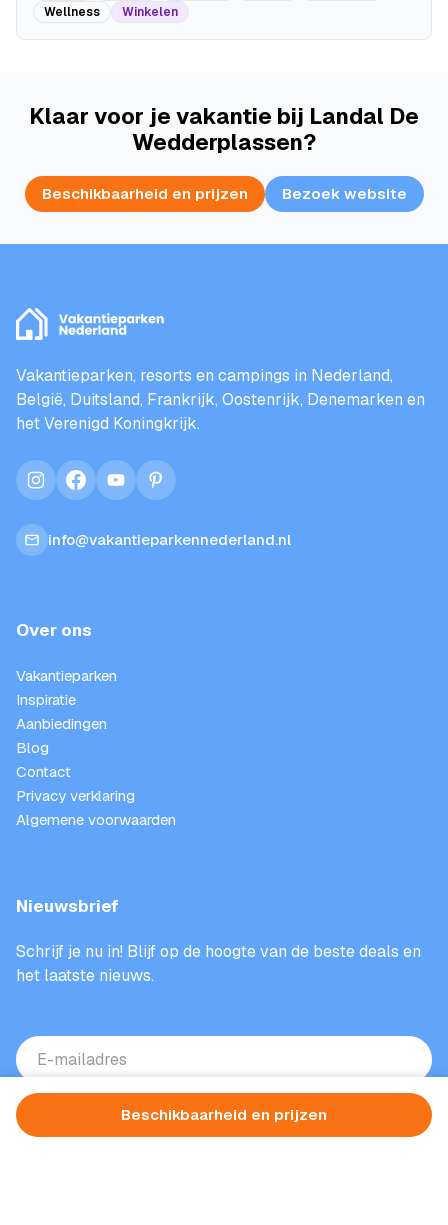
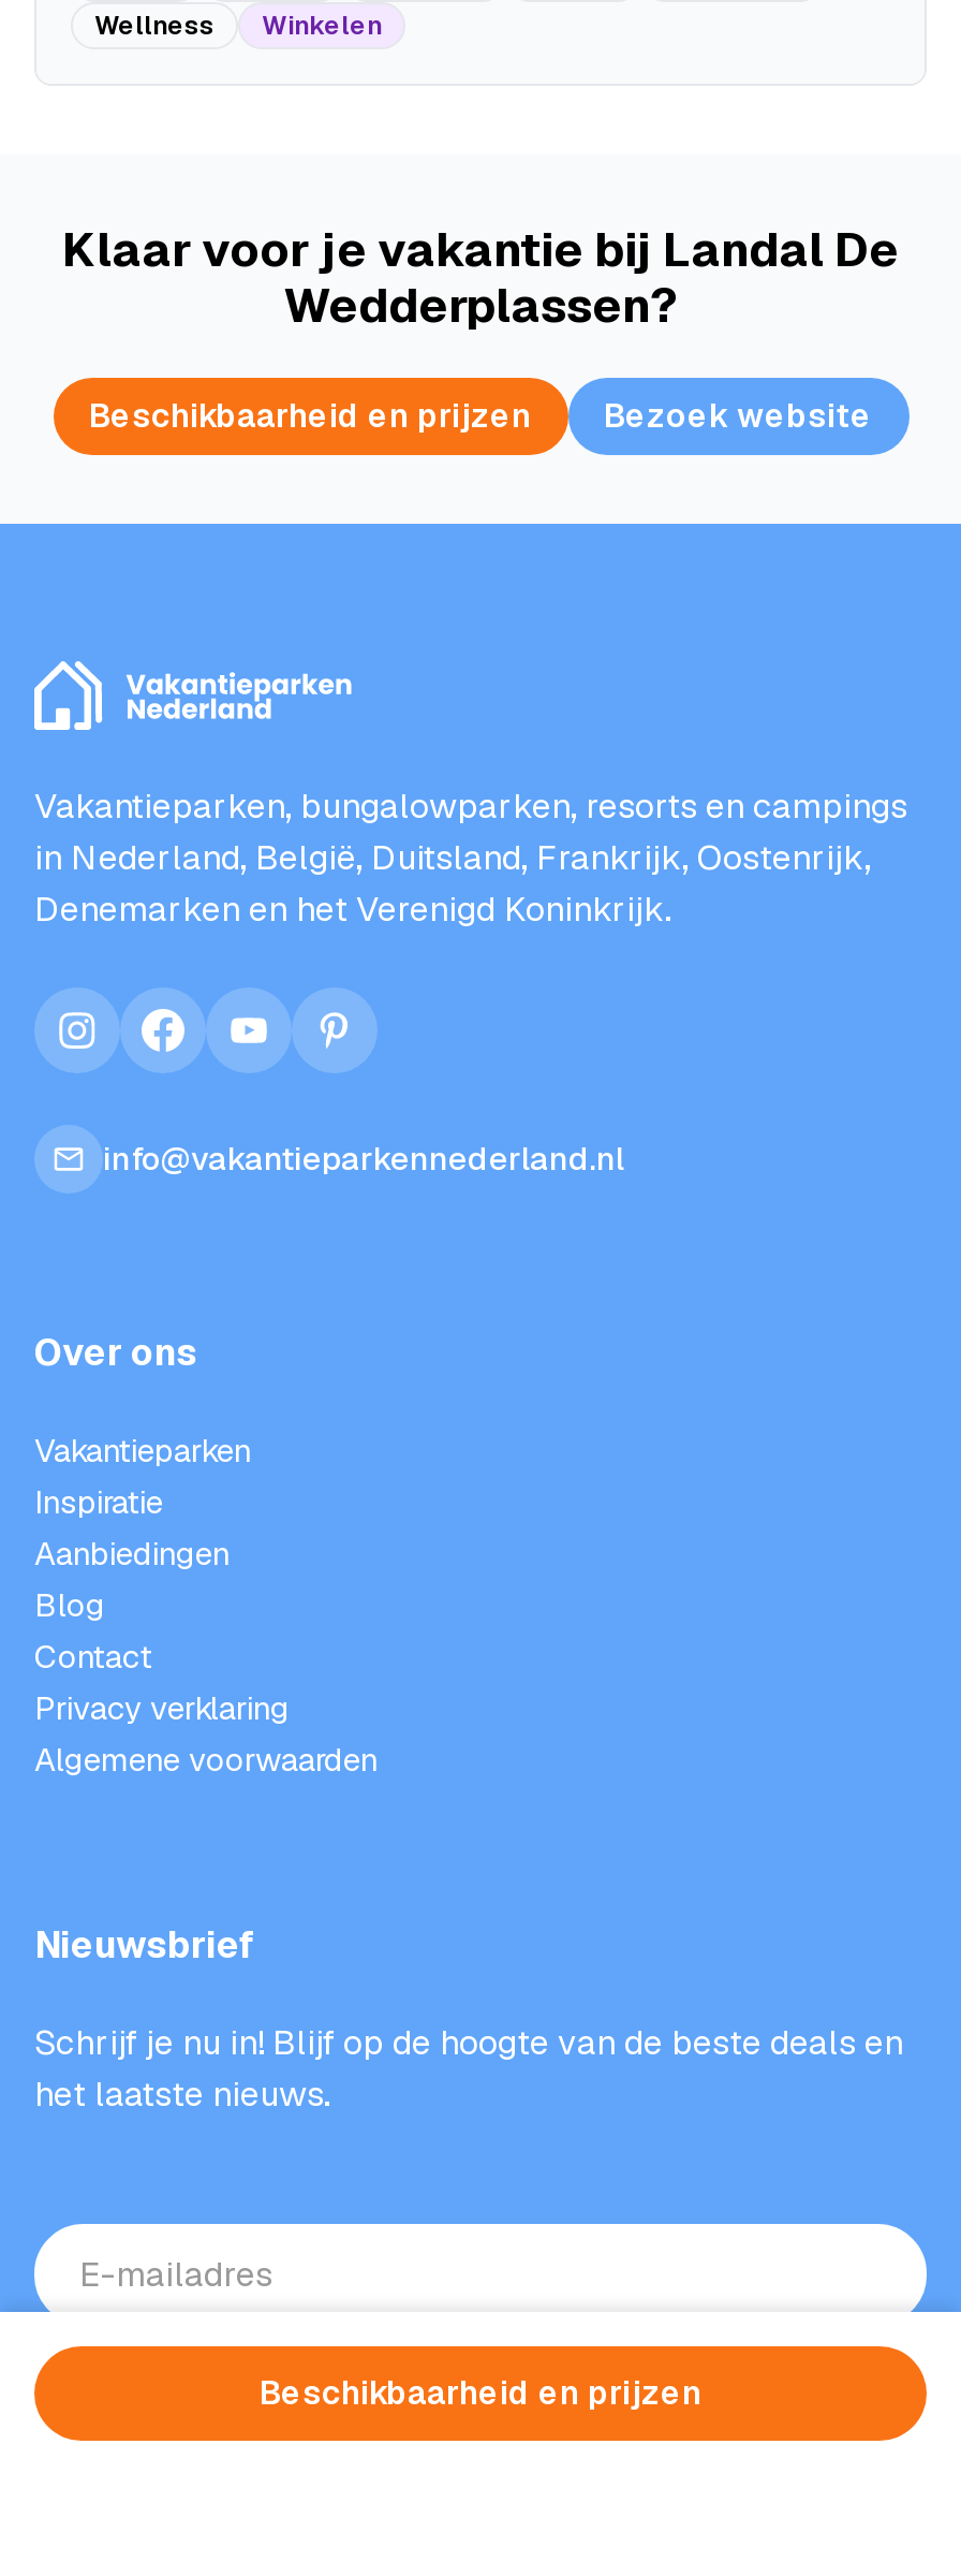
- Vakantieparken, resorts en campings in Nederland,
- België, Duitsland, Frankrijk, Oostenrijk, Denemarken en
- het Verenigd Koningkrijk.
+ Vakantieparken, bungalowparken, resorts en campings
+ in Nederland, België, Duitsland, Frankrijk, Oostenrijk,
+ Denemarken en het Verenigd Koninkrijk.
